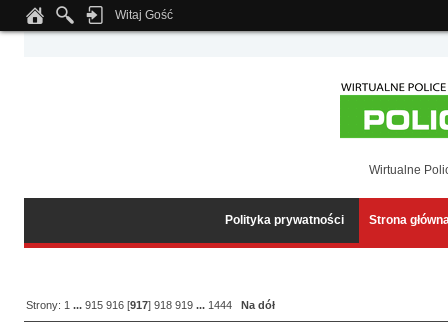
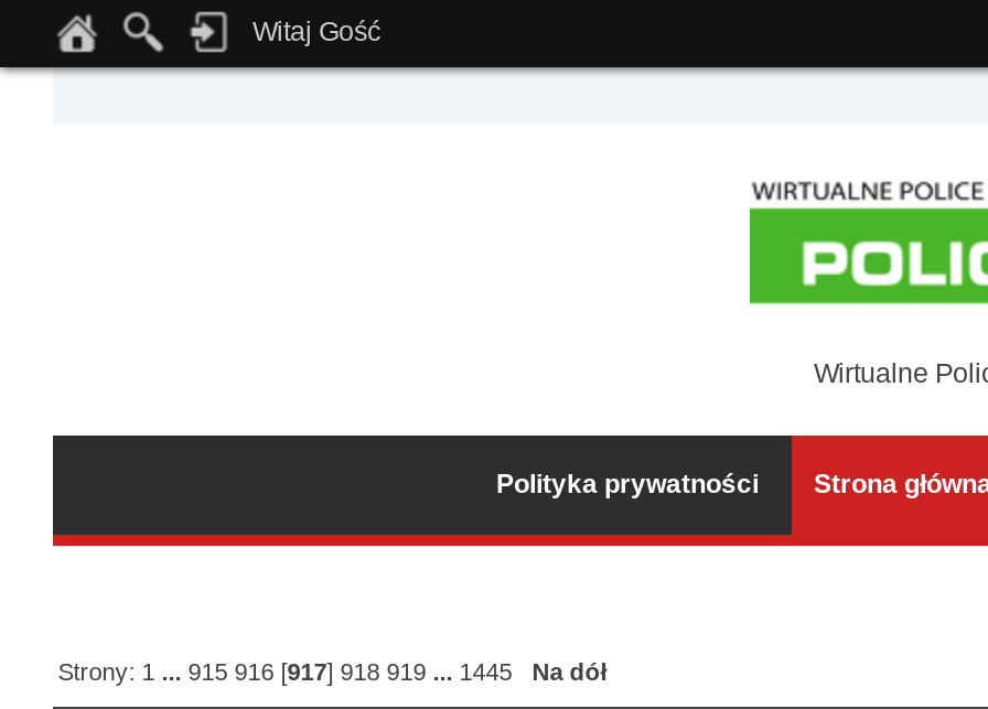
- Strony: 1 ... 915 916 [917] 918 919 ... 1444 Na dół
+ Strony: 1 ... 915 916 [917] 918 919 ... 1445 Na dół
